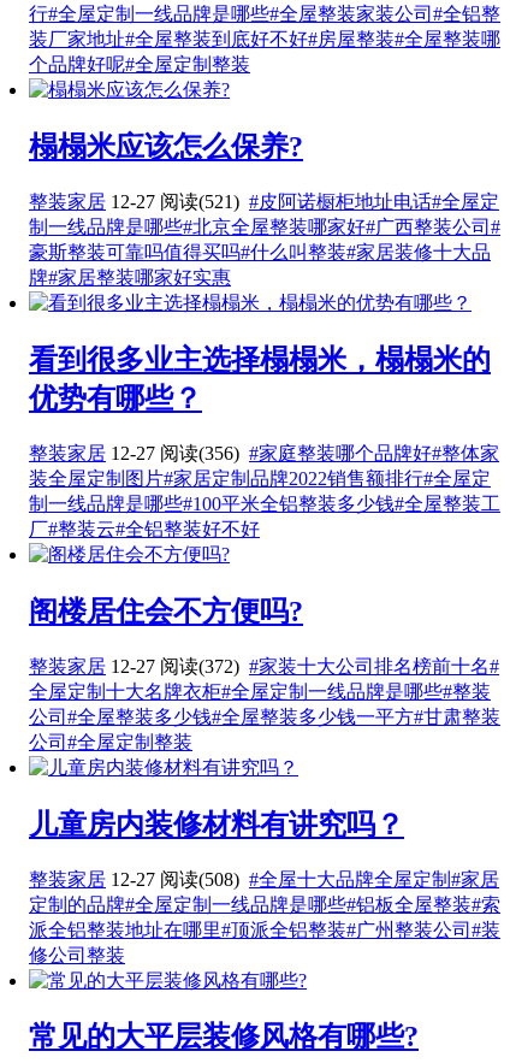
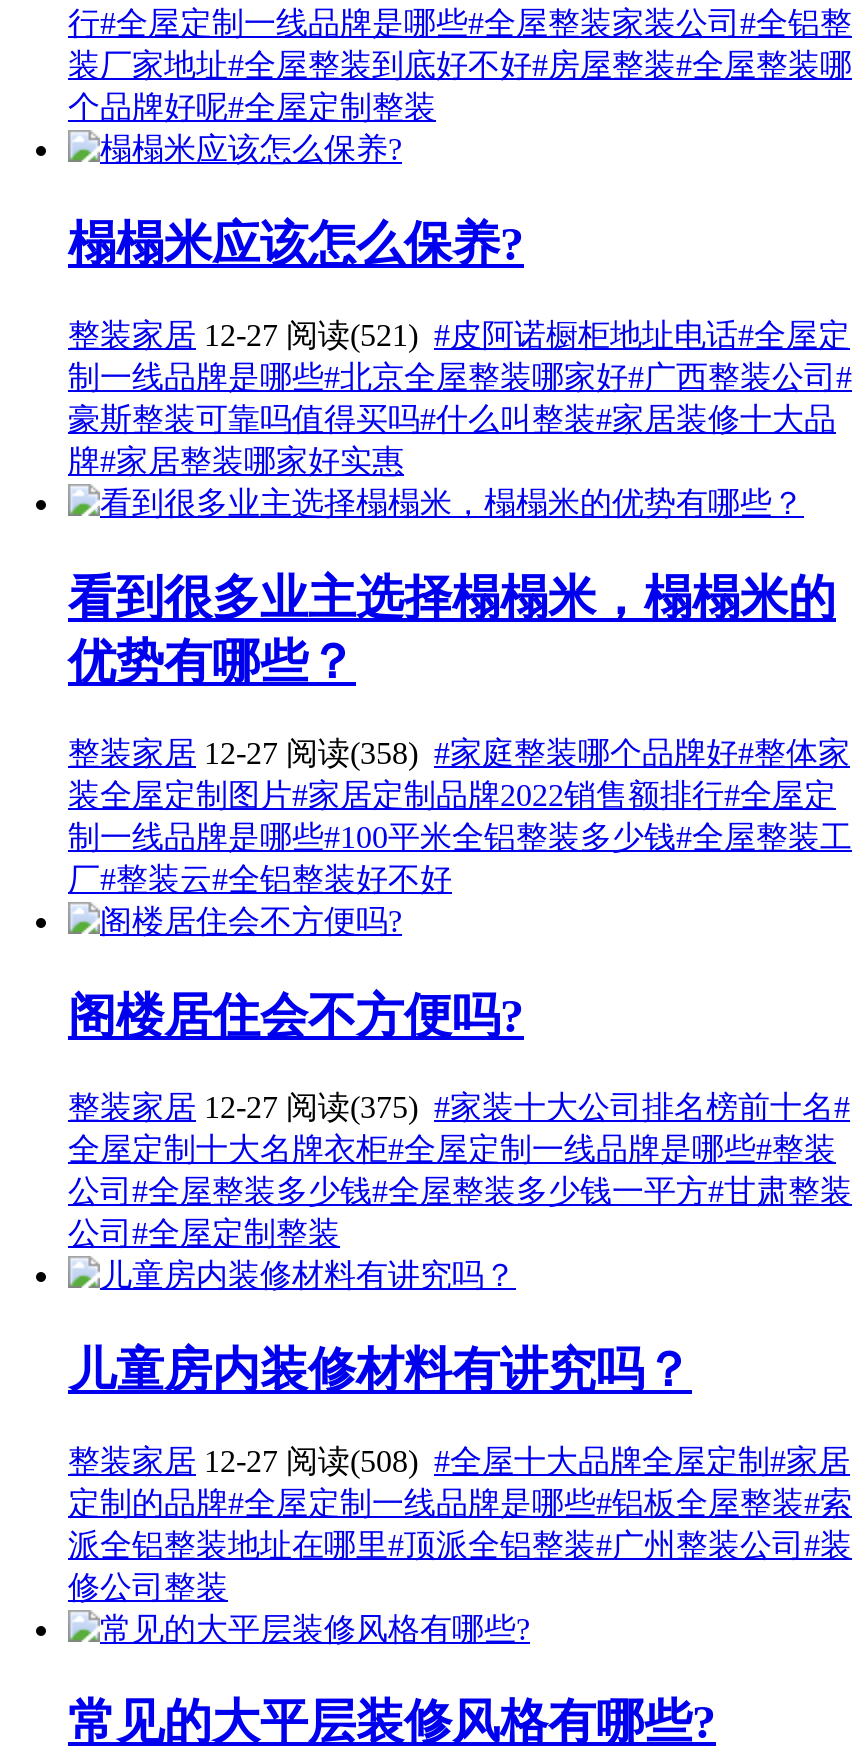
- 整装家居 12-27 阅读(356) #家庭整装哪个品牌好#整体家
+ 整装家居 12-27 阅读(358) #家庭整装哪个品牌好#整体家

- 整装家居 12-27 阅读(372) #家装十大公司排名榜前十名#
+ 整装家居 12-27 阅读(375) #家装十大公司排名榜前十名#
